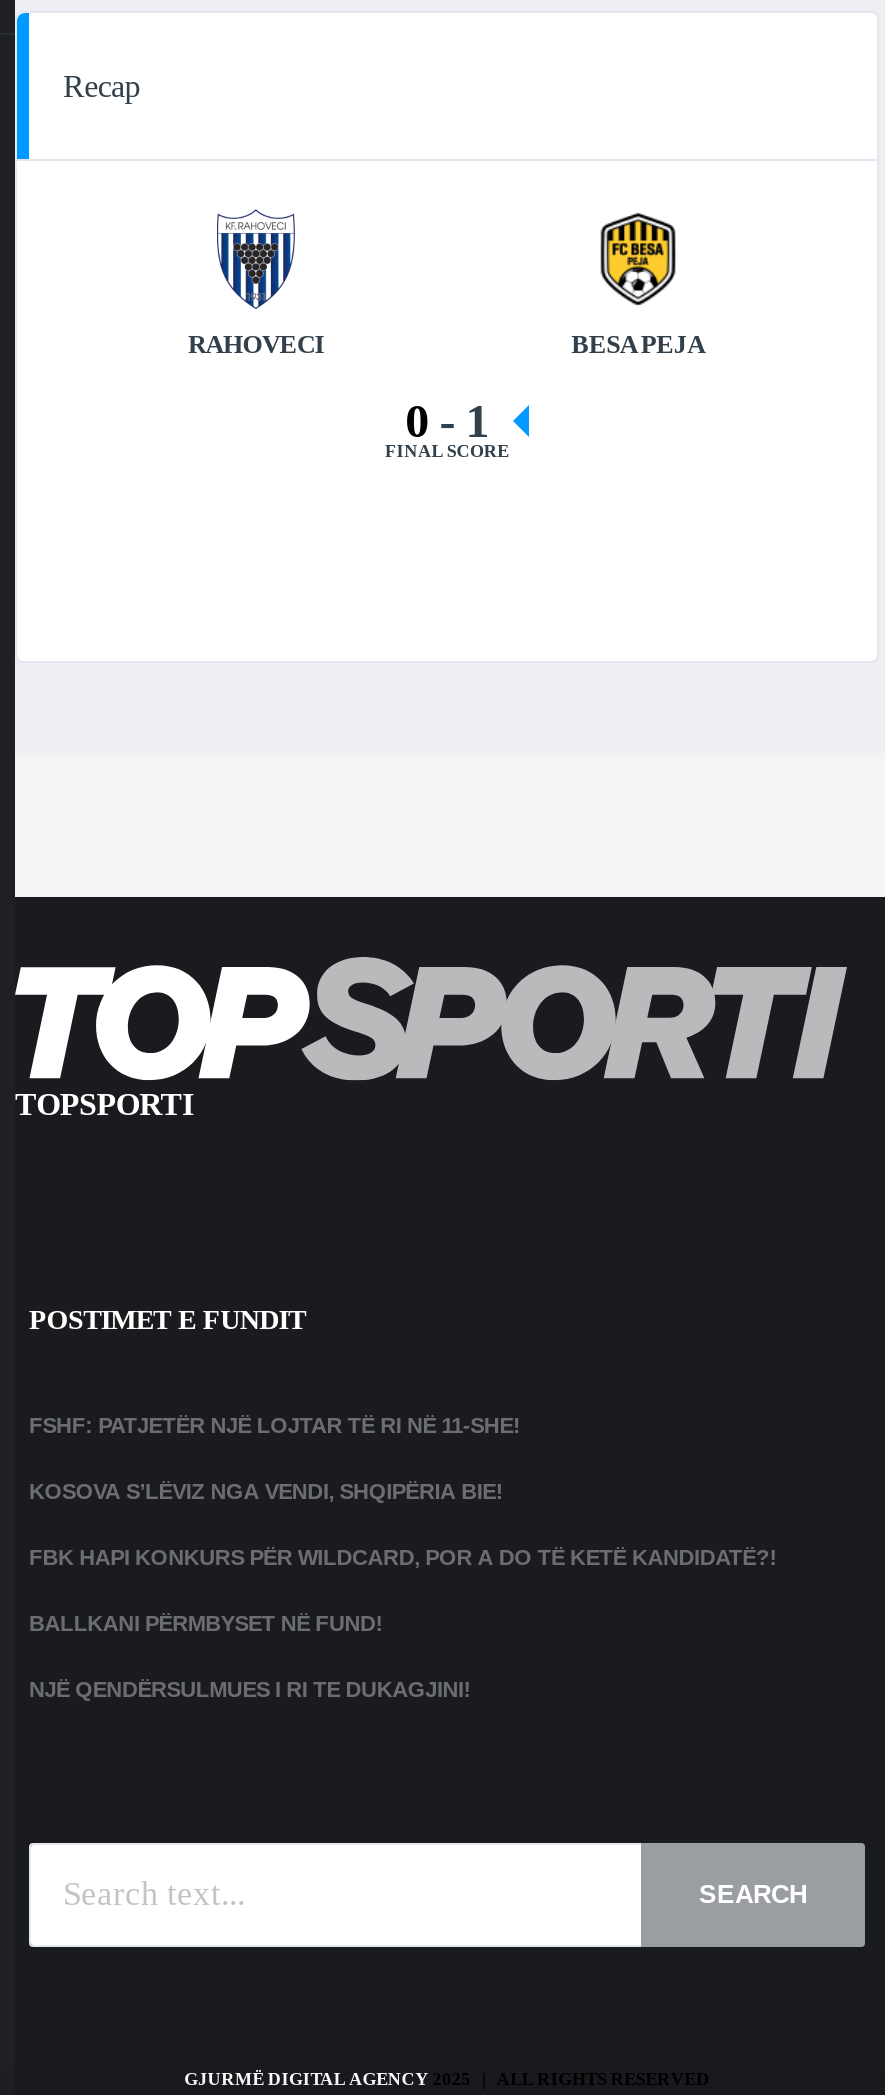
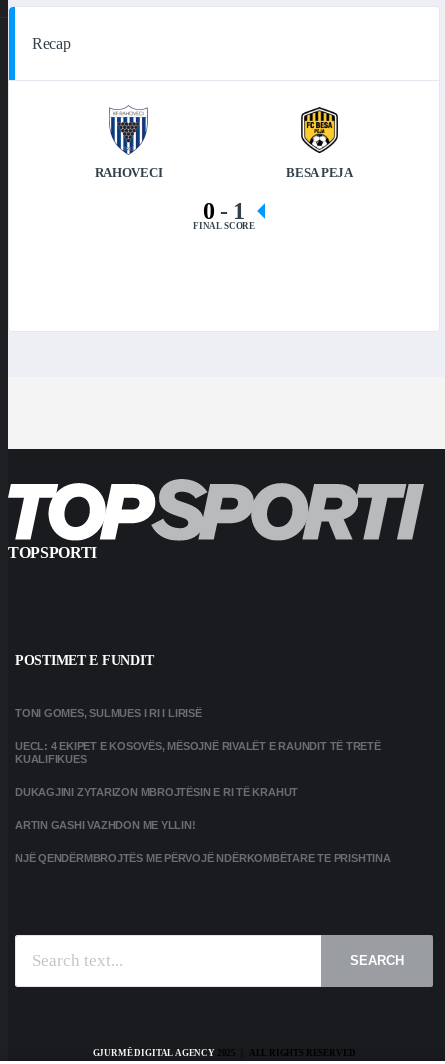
- FSHF: PATJETËR NJË LOJTAR TË RI NË 11-SHE!
+ TONI GOMES, SULMUES I RI I LIRISË

- KOSOVA S’LËVIZ NGA VENDI, SHQIPËRIA BIE!
+ UECL: 4 EKIPET E KOSOVËS, MËSOJNË RIVALËT E RAUNDIT TË TRETË
+ KUALIFIKUES

- FBK HAPI KONKURS PËR WILDCARD, POR A DO TË KETË KANDIDATË?!
+ DUKAGJINI ZYTARIZON MBROJTËSIN E RI TË KRAHUT

- BALLKANI PËRMBYSET NË FUND!
+ ARTIN GASHI VAZHDON ME YLLIN!

- NJË QENDËRSULMUES I RI TE DUKAGJINI!
+ NJË QENDËRMBROJTËS ME PËRVOJË NDËRKOMBËTARE TE PRISHTINA
